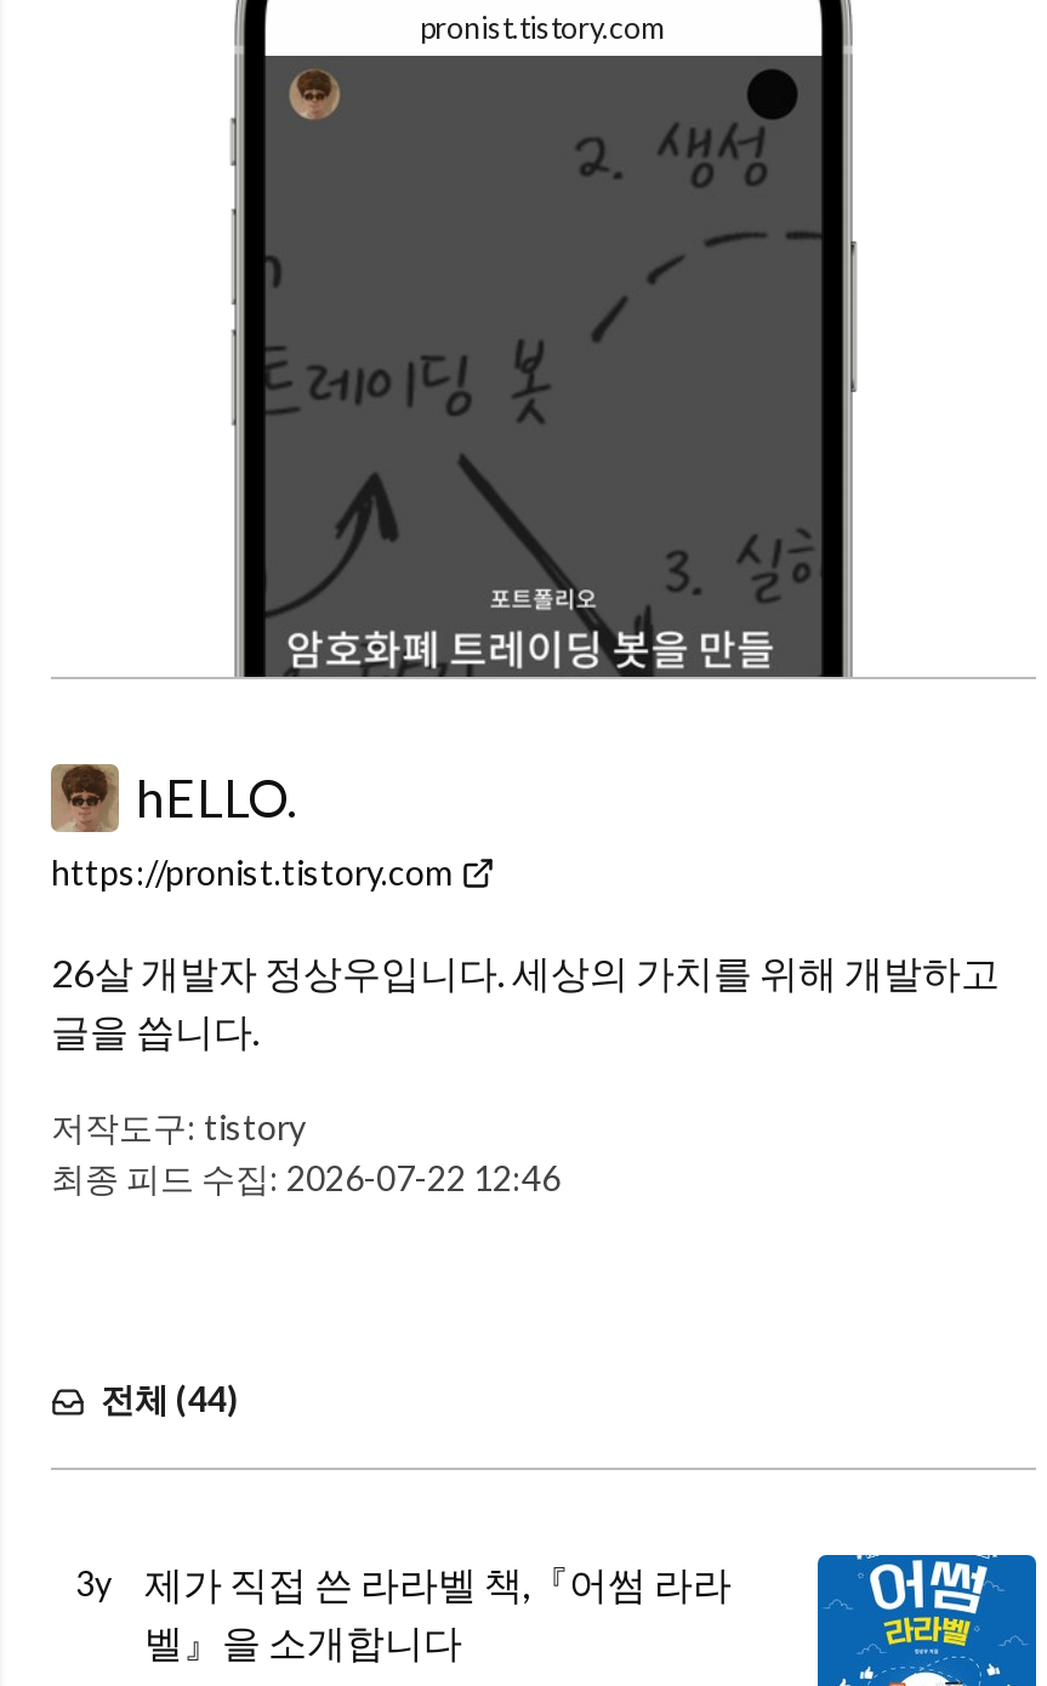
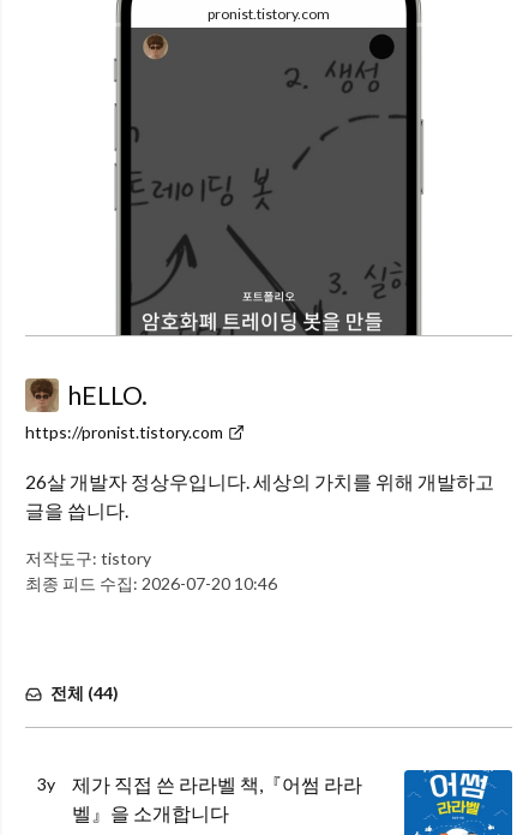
- 최종 피드 수집: 2026-07-22 12:46
+ 최종 피드 수집: 2026-07-20 10:46
